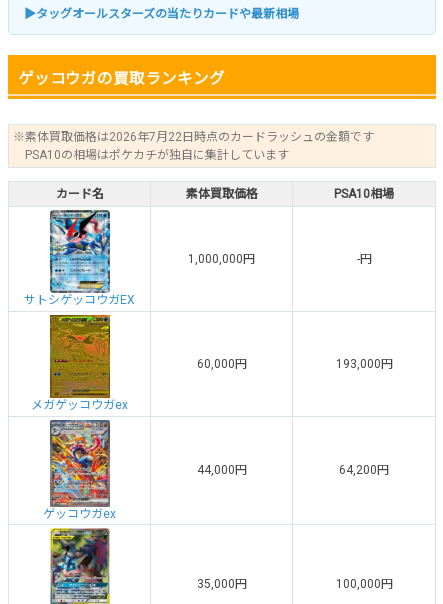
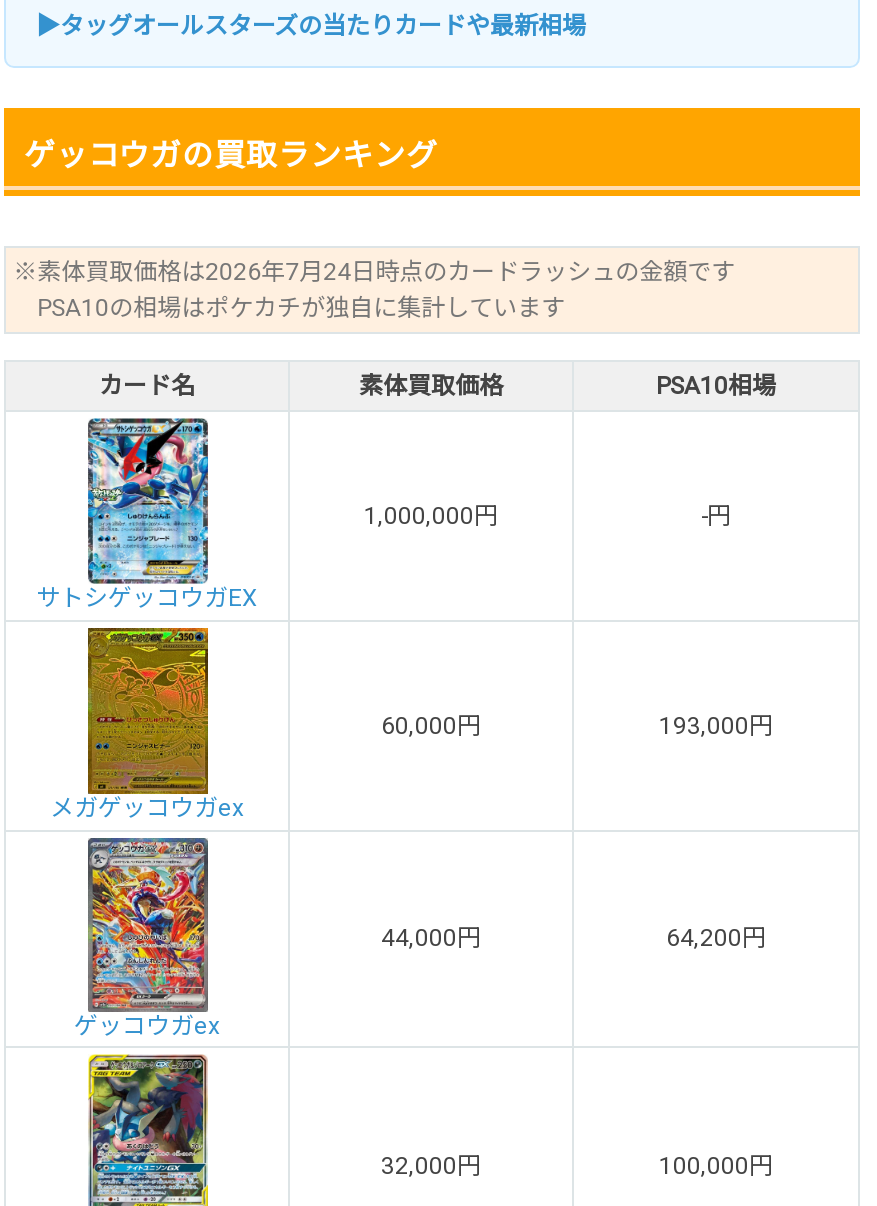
- ※素体買取価格は2026年7月22日時点のカードラッシュの金額です
+ ※素体買取価格は2026年7月24日時点のカードラッシュの金額です

- 35,000円
+ 32,000円
